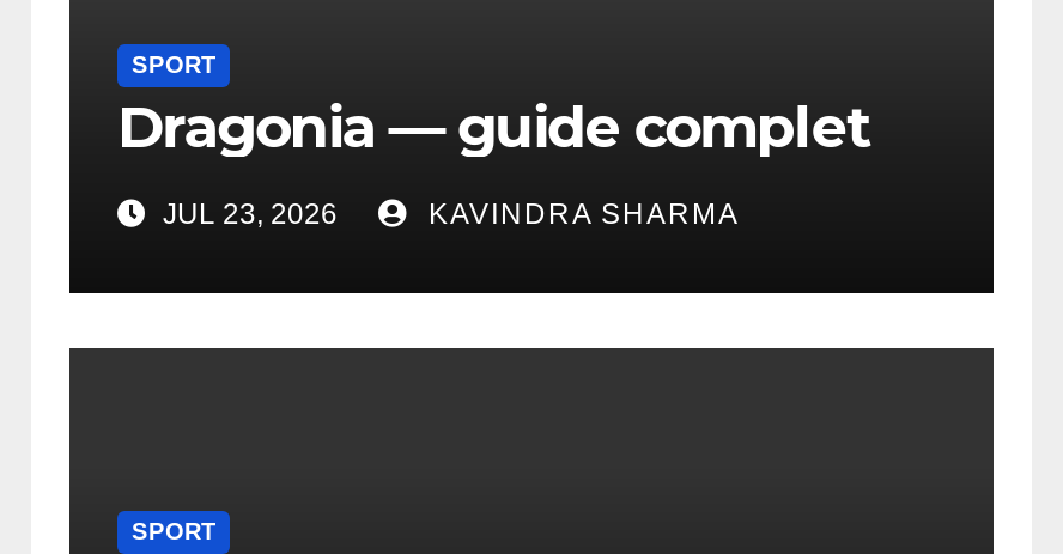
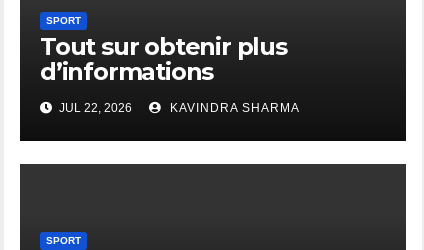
- Dragonia — guide complet
+ Tout sur obtenir plus
+ d’informations

- JUL 23, 2026
+ JUL 22, 2026
